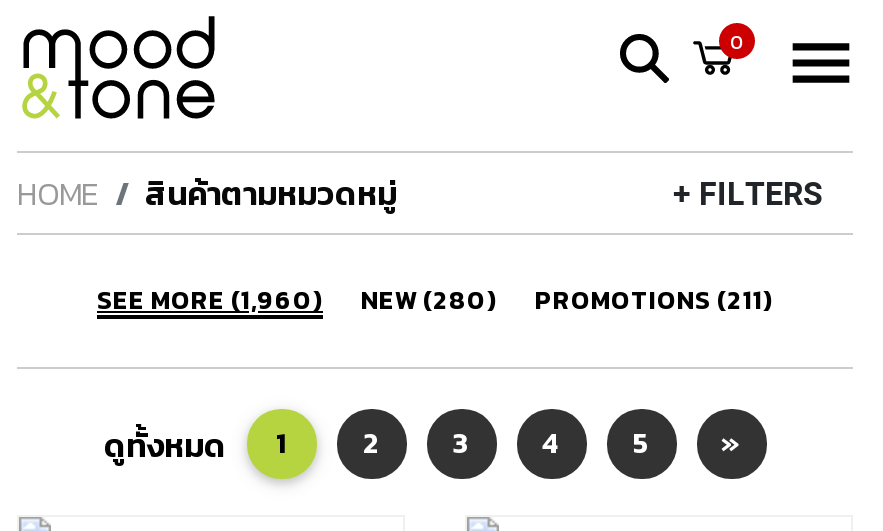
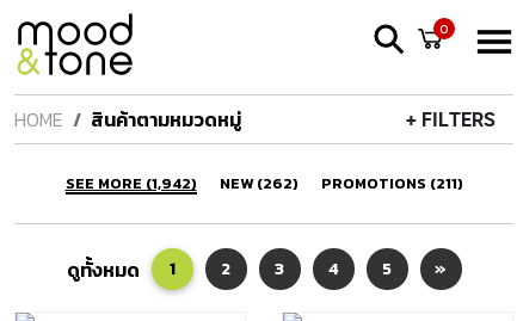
- SEE MORE (1,960)
+ SEE MORE (1,942)

- NEW (280)
+ NEW (262)
